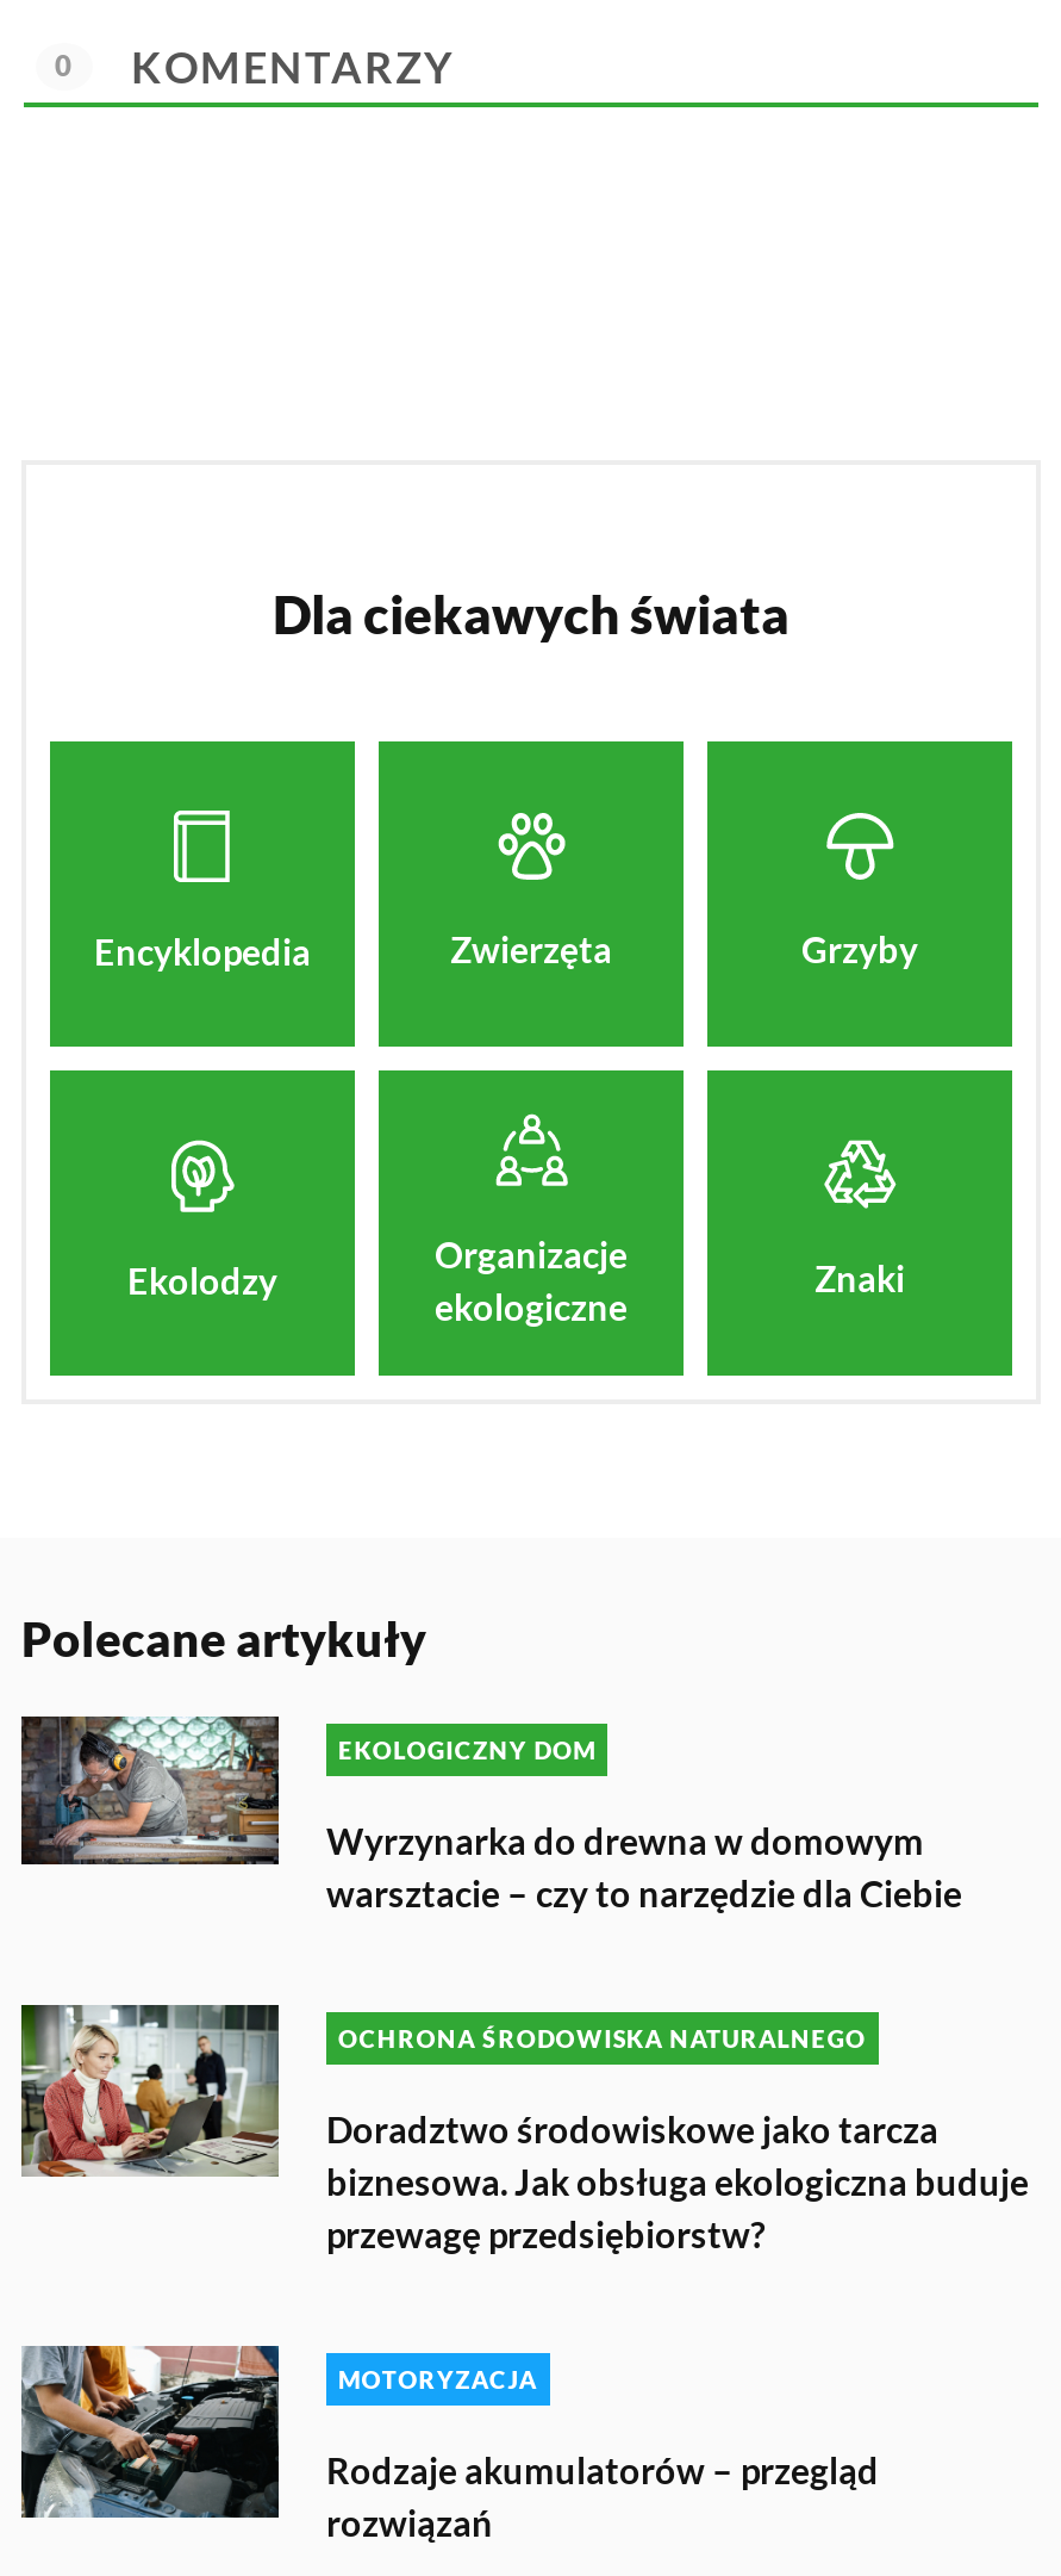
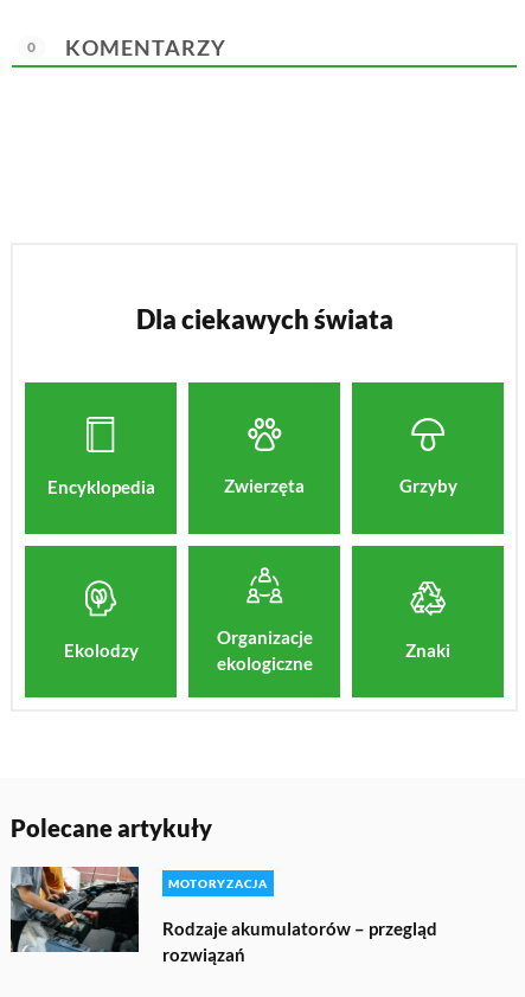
- [image]
- EKOLOGICZNY DOM
- Wyrzynarka do drewna w domowym
- warsztacie – czy to narzędzie dla Ciebie

- [image]
- OCHRONA ŚRODOWISKA NATURALNEGO
- Doradztwo środowiskowe jako tarcza
- biznesowa. Jak obsługa ekologiczna buduje
- przewagę przedsiębiorstw?
